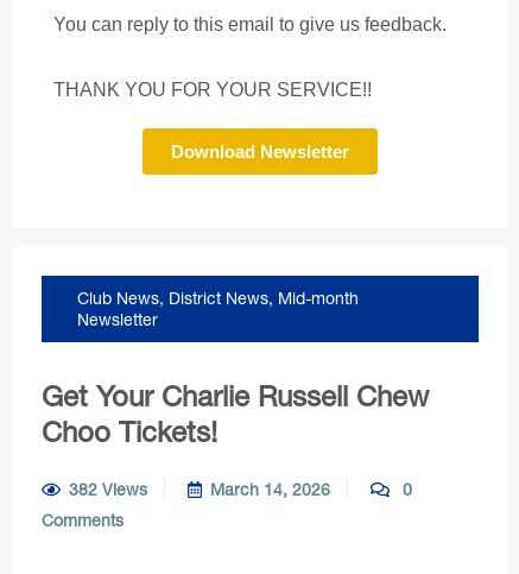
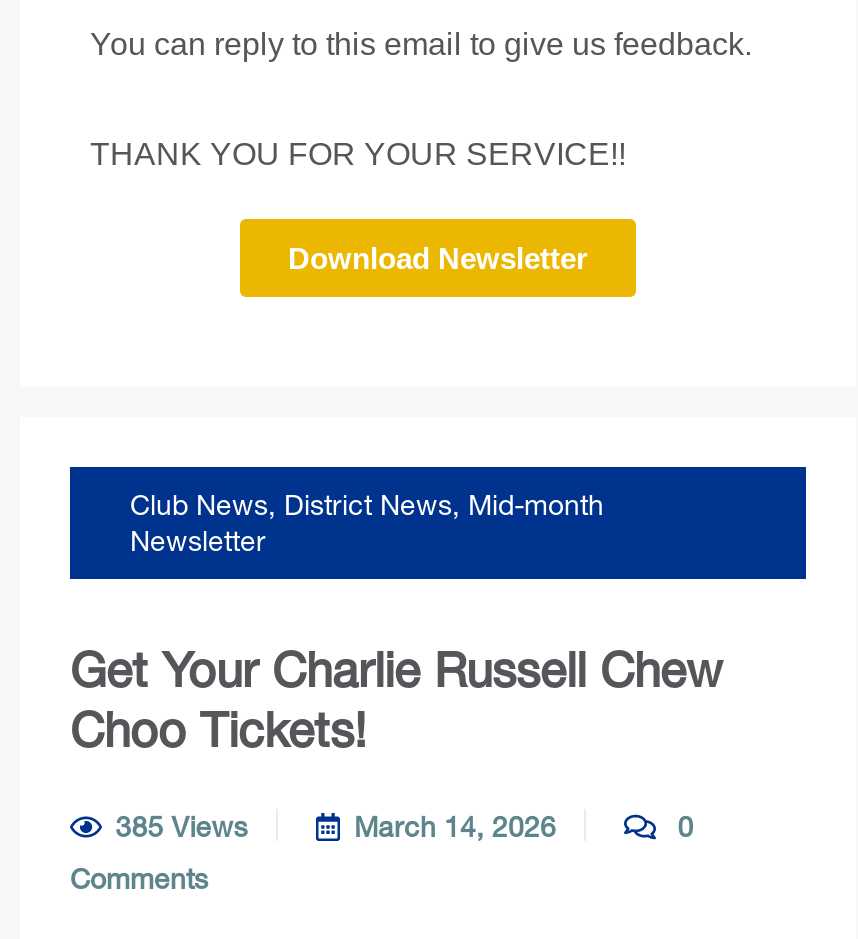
- 382 Views
+ 385 Views
